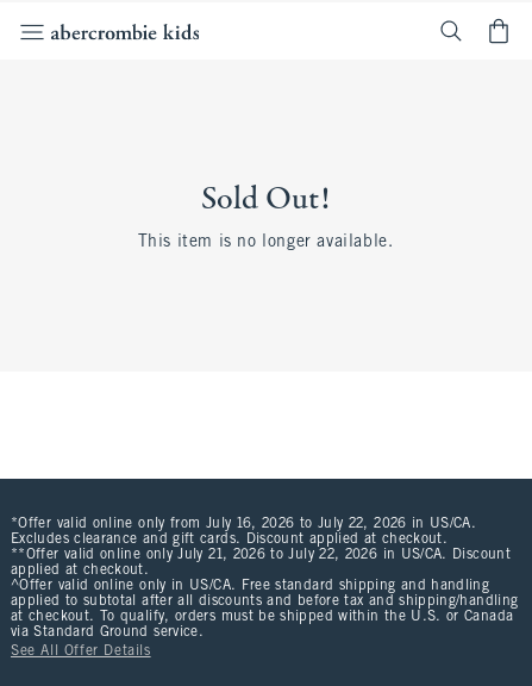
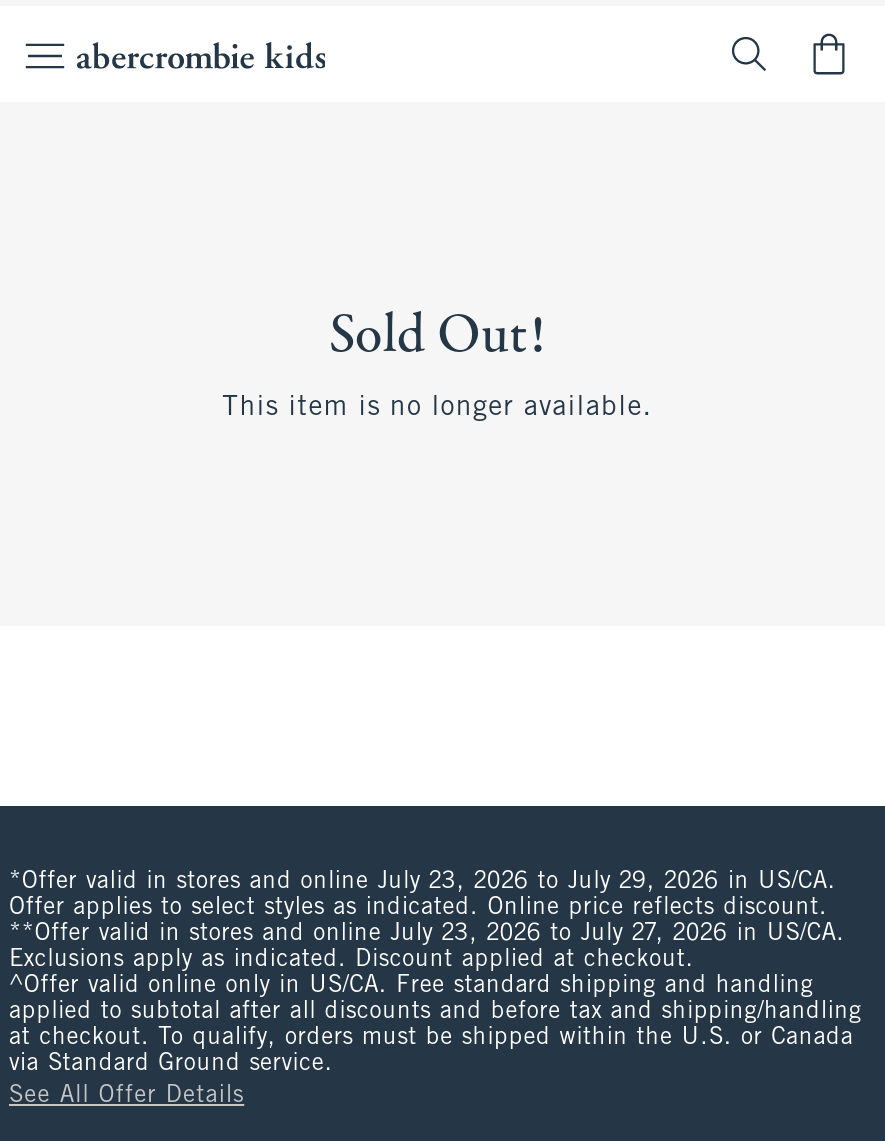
- *Offer valid online only from July 16, 2026 to July 22, 2026 in US/CA.
- Excludes clearance and gift cards. Discount applied at checkout.
- **Offer valid online only July 21, 2026 to July 22, 2026 in US/CA. Discount
- applied at checkout.
+ *Offer valid in stores and online July 23, 2026 to July 29, 2026 in US/CA.
+ Offer applies to select styles as indicated. Online price reflects discount.
+ **Offer valid in stores and online July 23, 2026 to July 27, 2026 in US/CA.
+ Exclusions apply as indicated. Discount applied at checkout.
